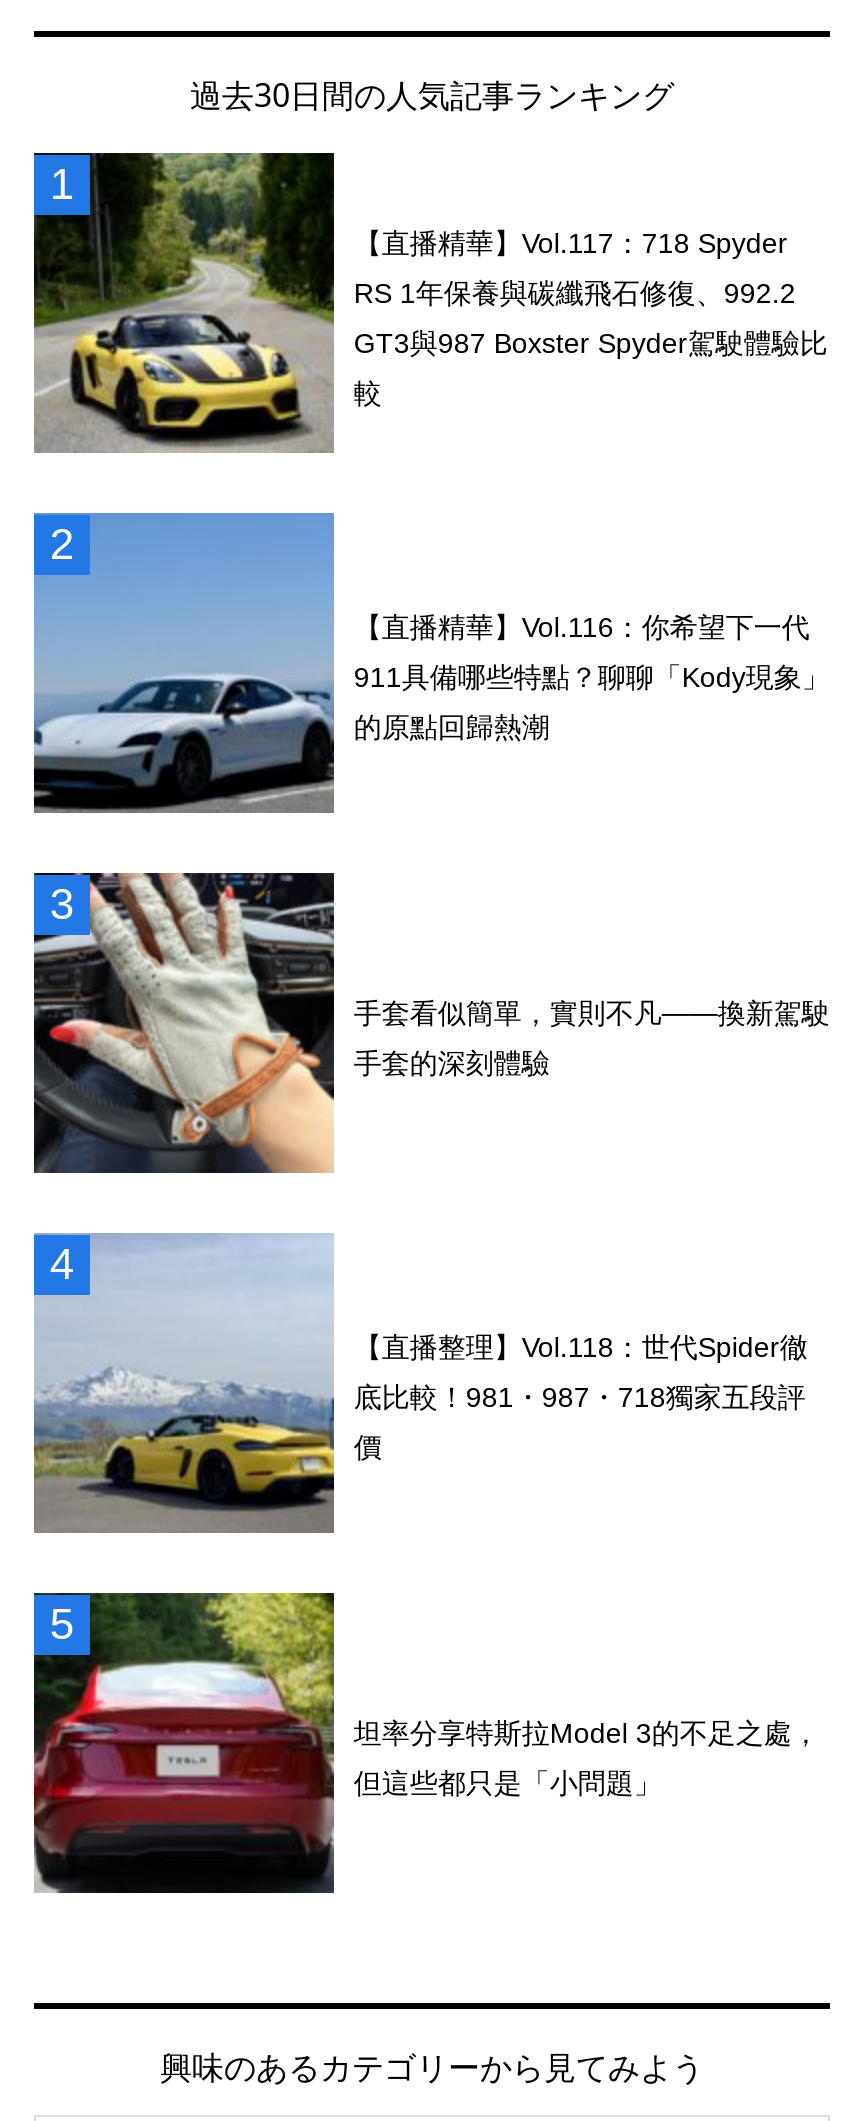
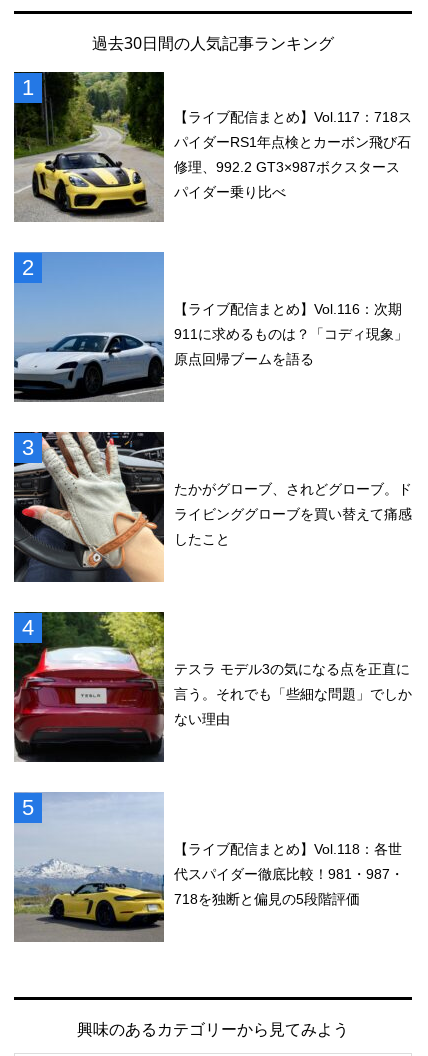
- 【直播精華】Vol.117：718 Spyder
- RS 1年保養與碳纖飛石修復、992.2
- GT3與987 Boxster Spyder駕駛體驗比
- 較
+ 【ライブ配信まとめ】Vol.117：718ス
+ パイダーRS1年点検とカーボン飛び石
+ 修理、992.2 GT3×987ボクスタース
+ パイダー乗り比べ

- 【直播精華】Vol.116：你希望下一代
- 911具備哪些特點？聊聊「Kody現象」
- 的原點回歸熱潮
+ 【ライブ配信まとめ】Vol.116：次期
+ 911に求めるものは？「コディ現象」
+ 原点回帰ブームを語る

- 手套看似簡單，實則不凡——換新駕駛
- 手套的深刻體驗
+ たかがグローブ、されどグローブ。ド
+ ライビンググローブを買い替えて痛感
+ したこと

moved down: [image]

- 【直播整理】Vol.118：世代Spider徹
- 底比較！981・987・718獨家五段評
- 價
+ テスラ モデル3の気になる点を正直に
+ 言う。それでも「些細な問題」でしか
+ ない理由

moved up: [image]

- 坦率分享特斯拉Model 3的不足之處，
- 但這些都只是「小問題」
+ 【ライブ配信まとめ】Vol.118：各世
+ 代スパイダー徹底比較！981・987・
+ 718を独断と偏見の5段階評価
